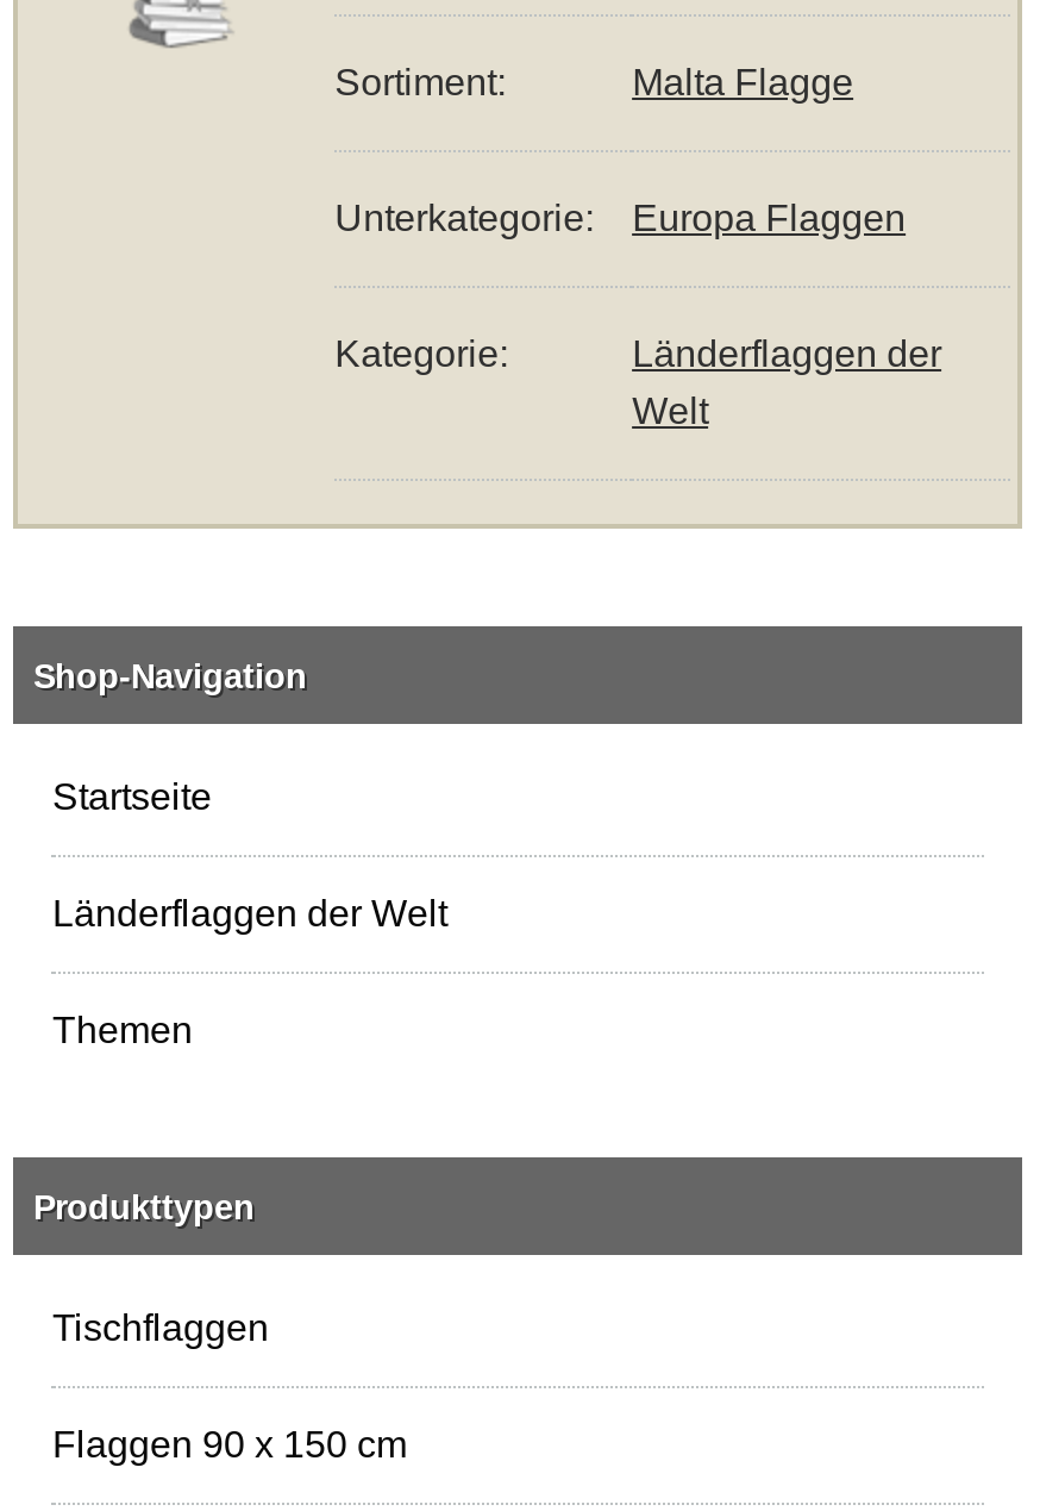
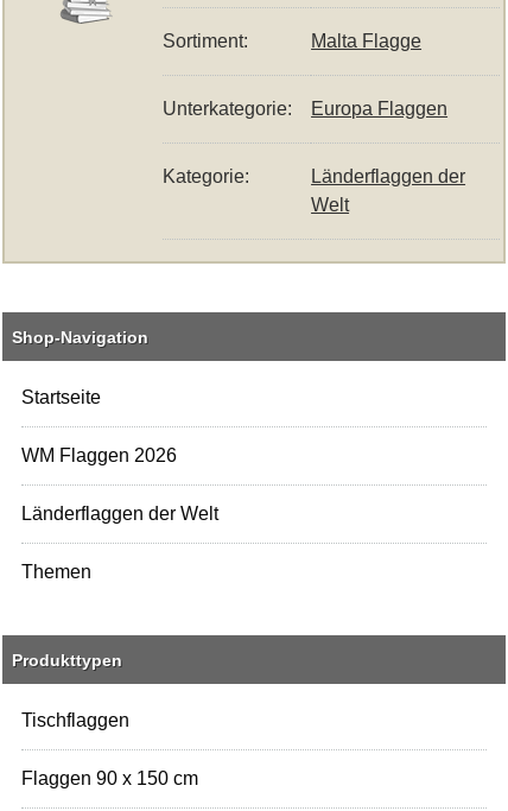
+ WM Flaggen 2026
